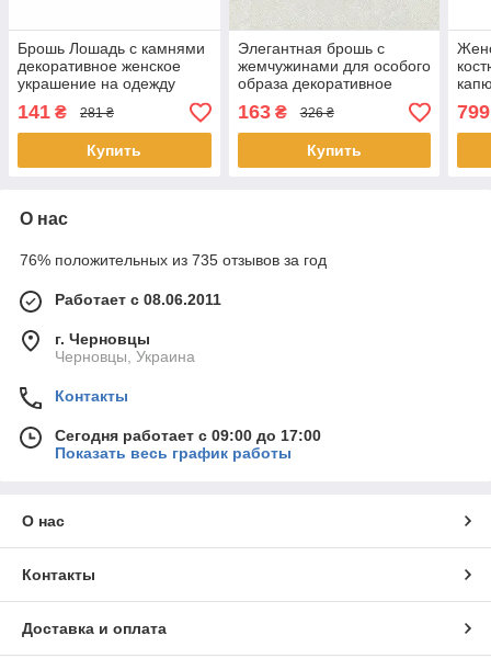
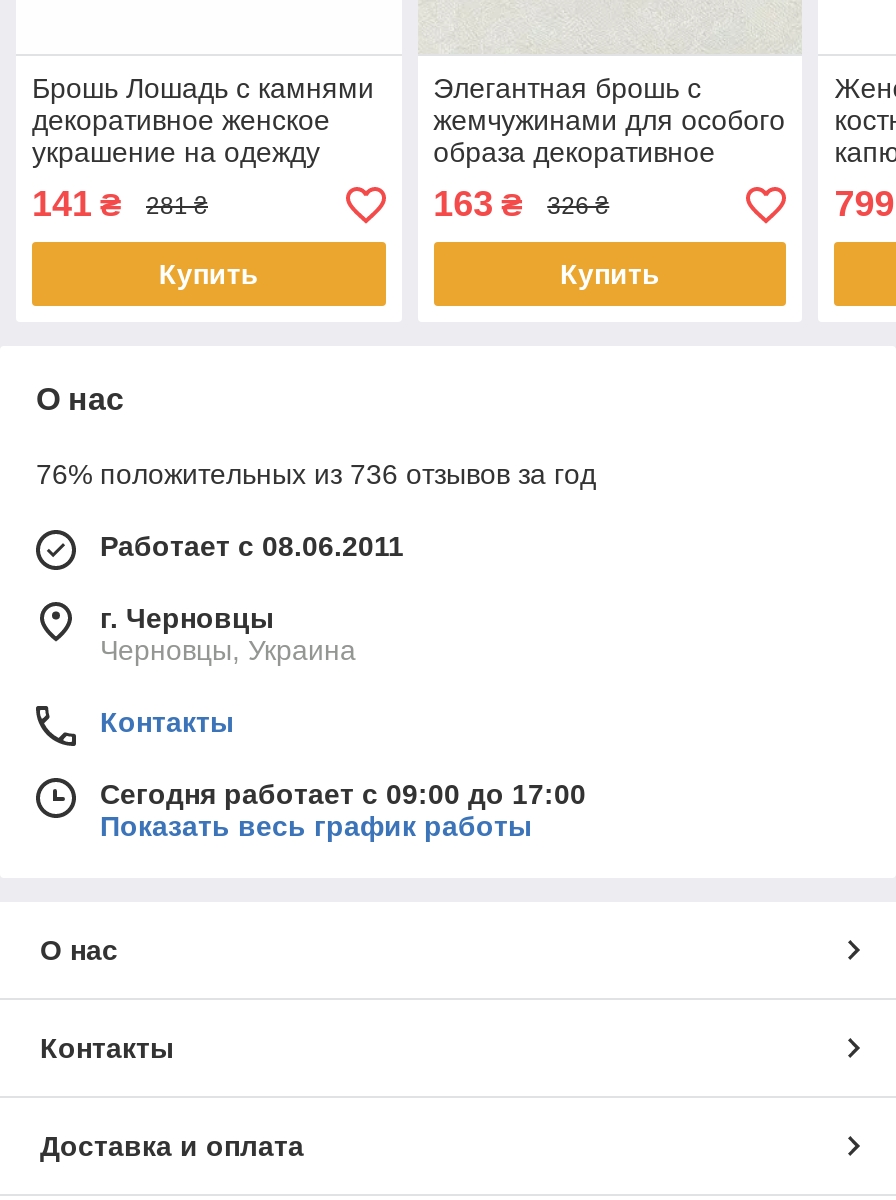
- 76% положительных из 735 отзывов за год
+ 76% положительных из 736 отзывов за год
